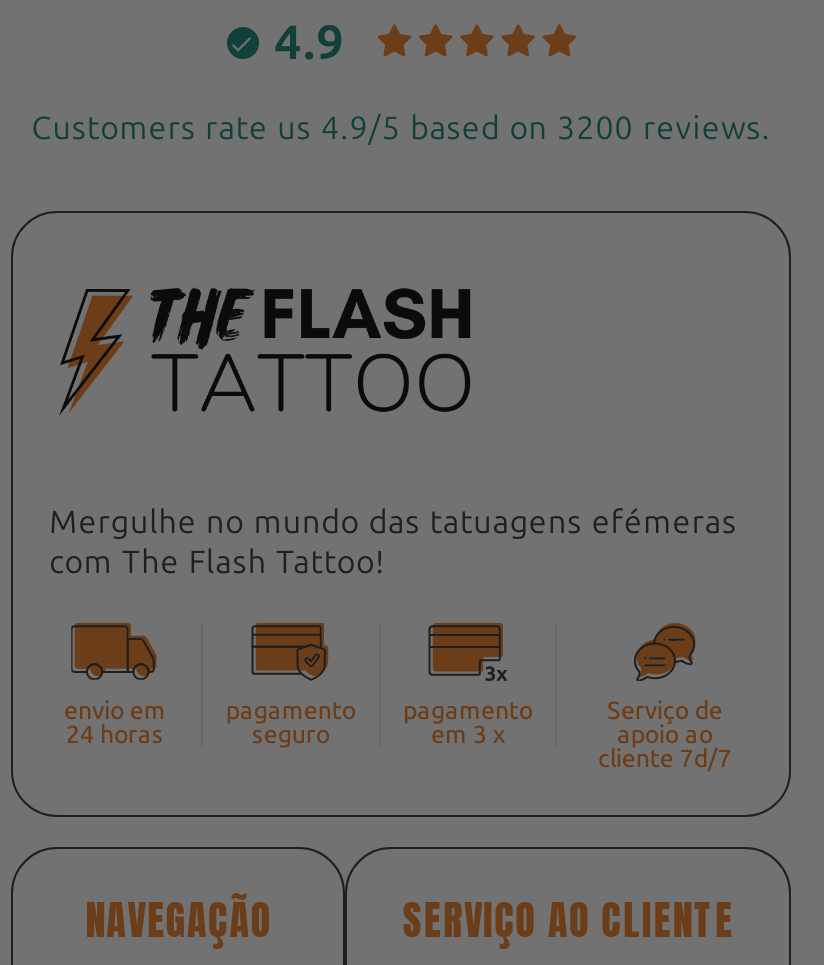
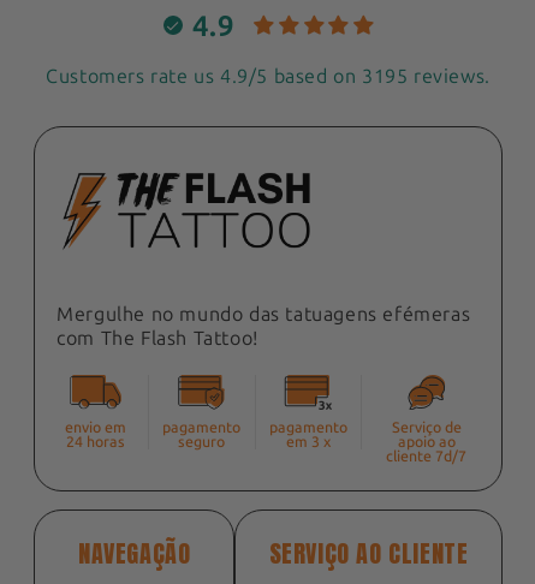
- Customers rate us 4.9/5 based on 3200 reviews.
+ Customers rate us 4.9/5 based on 3195 reviews.
